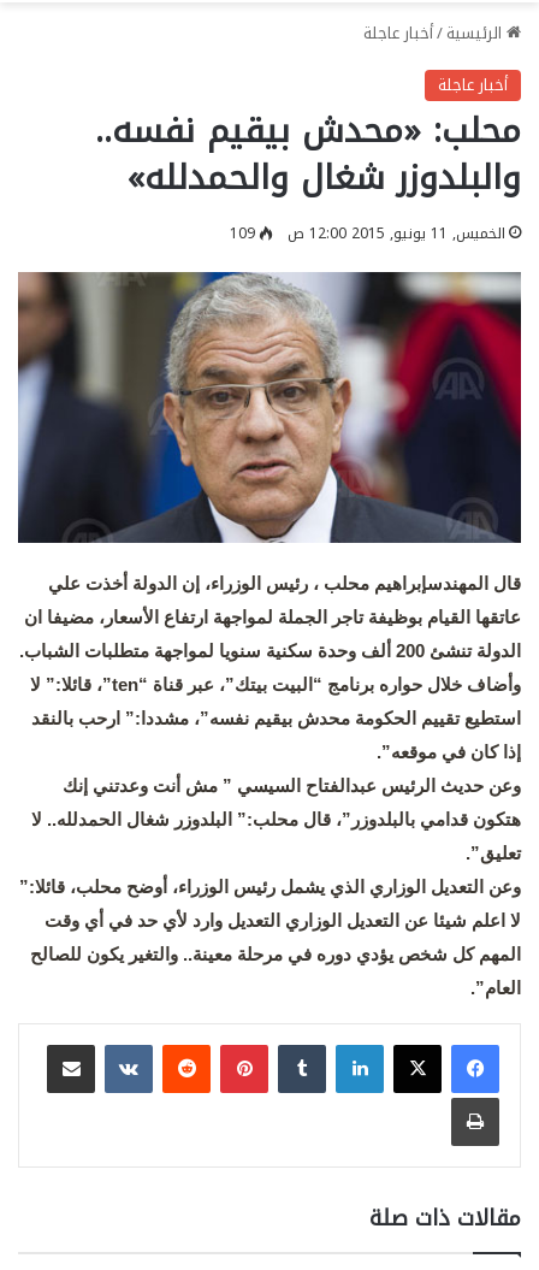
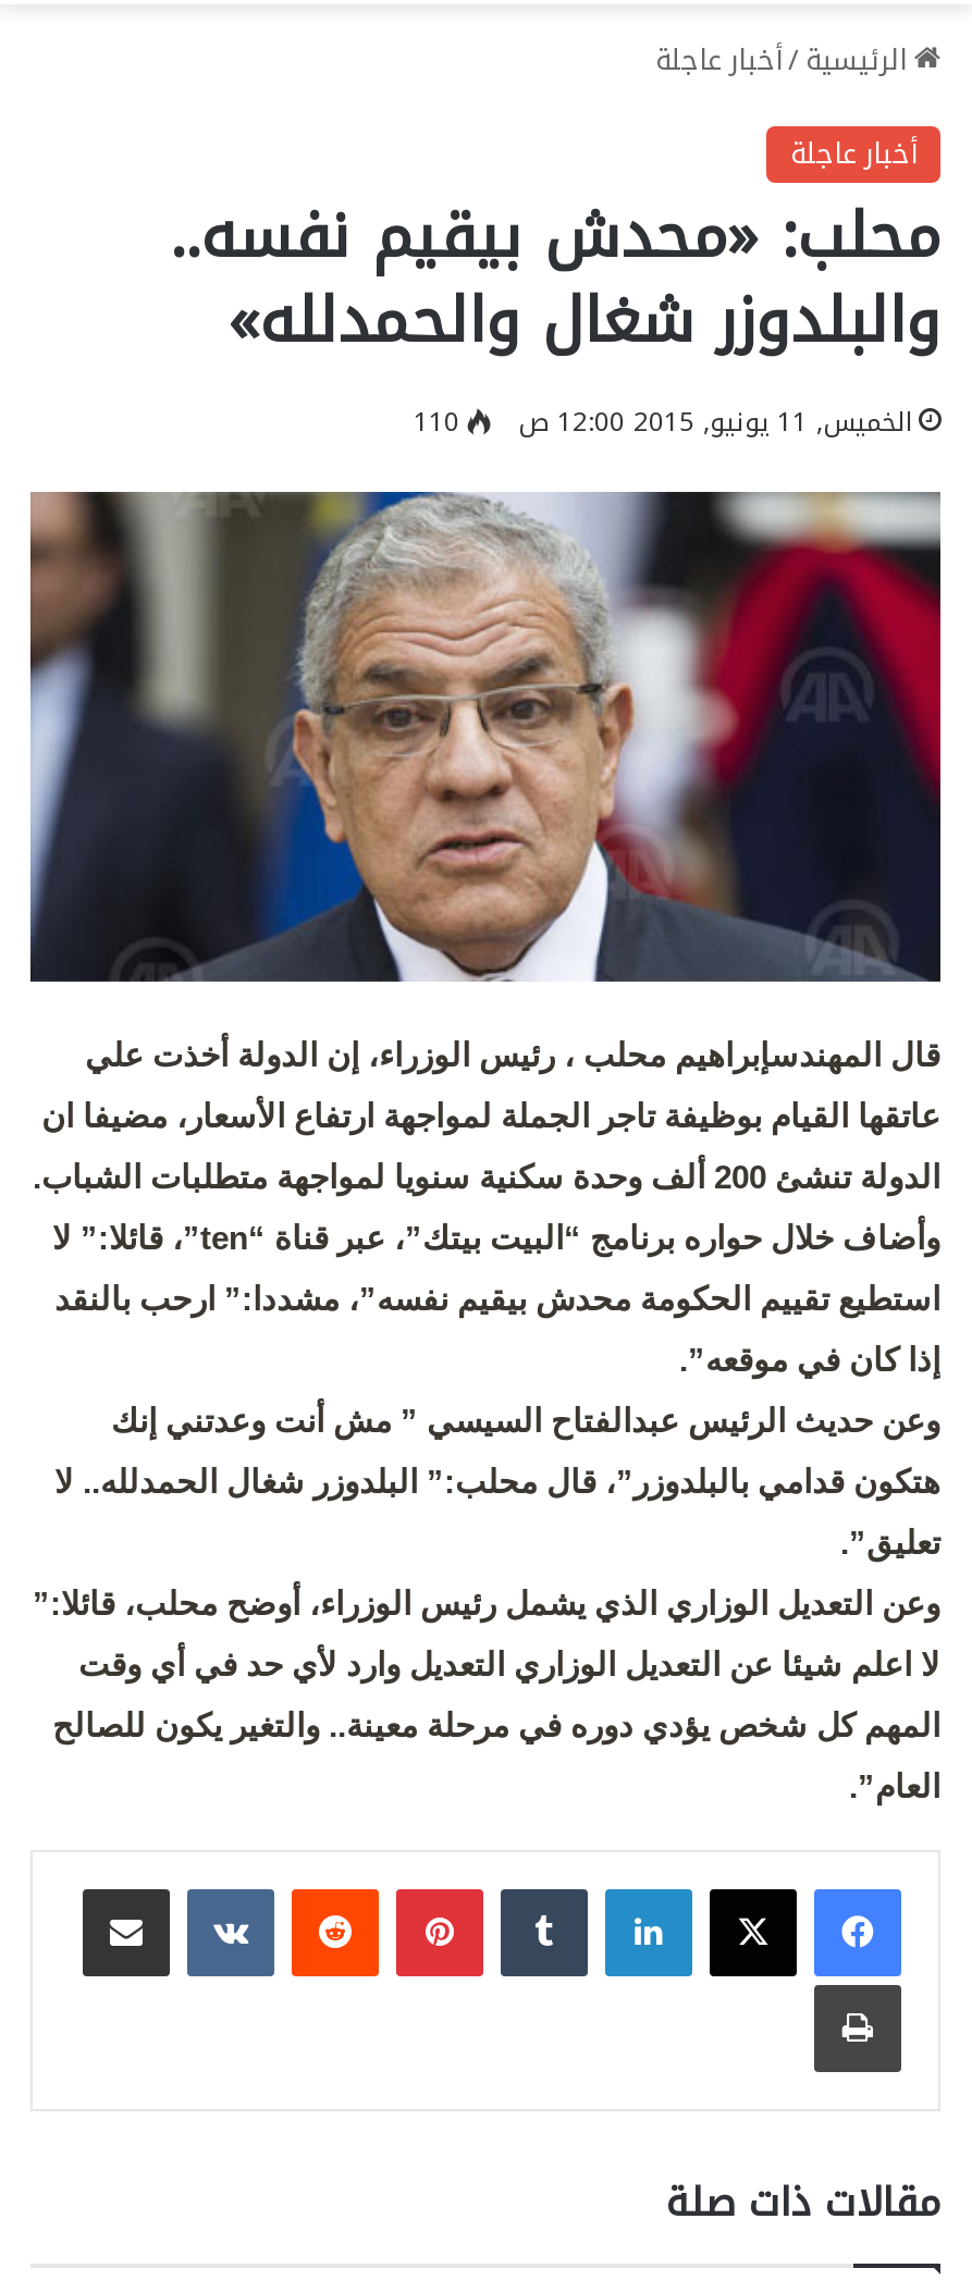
- 109
+ 110
